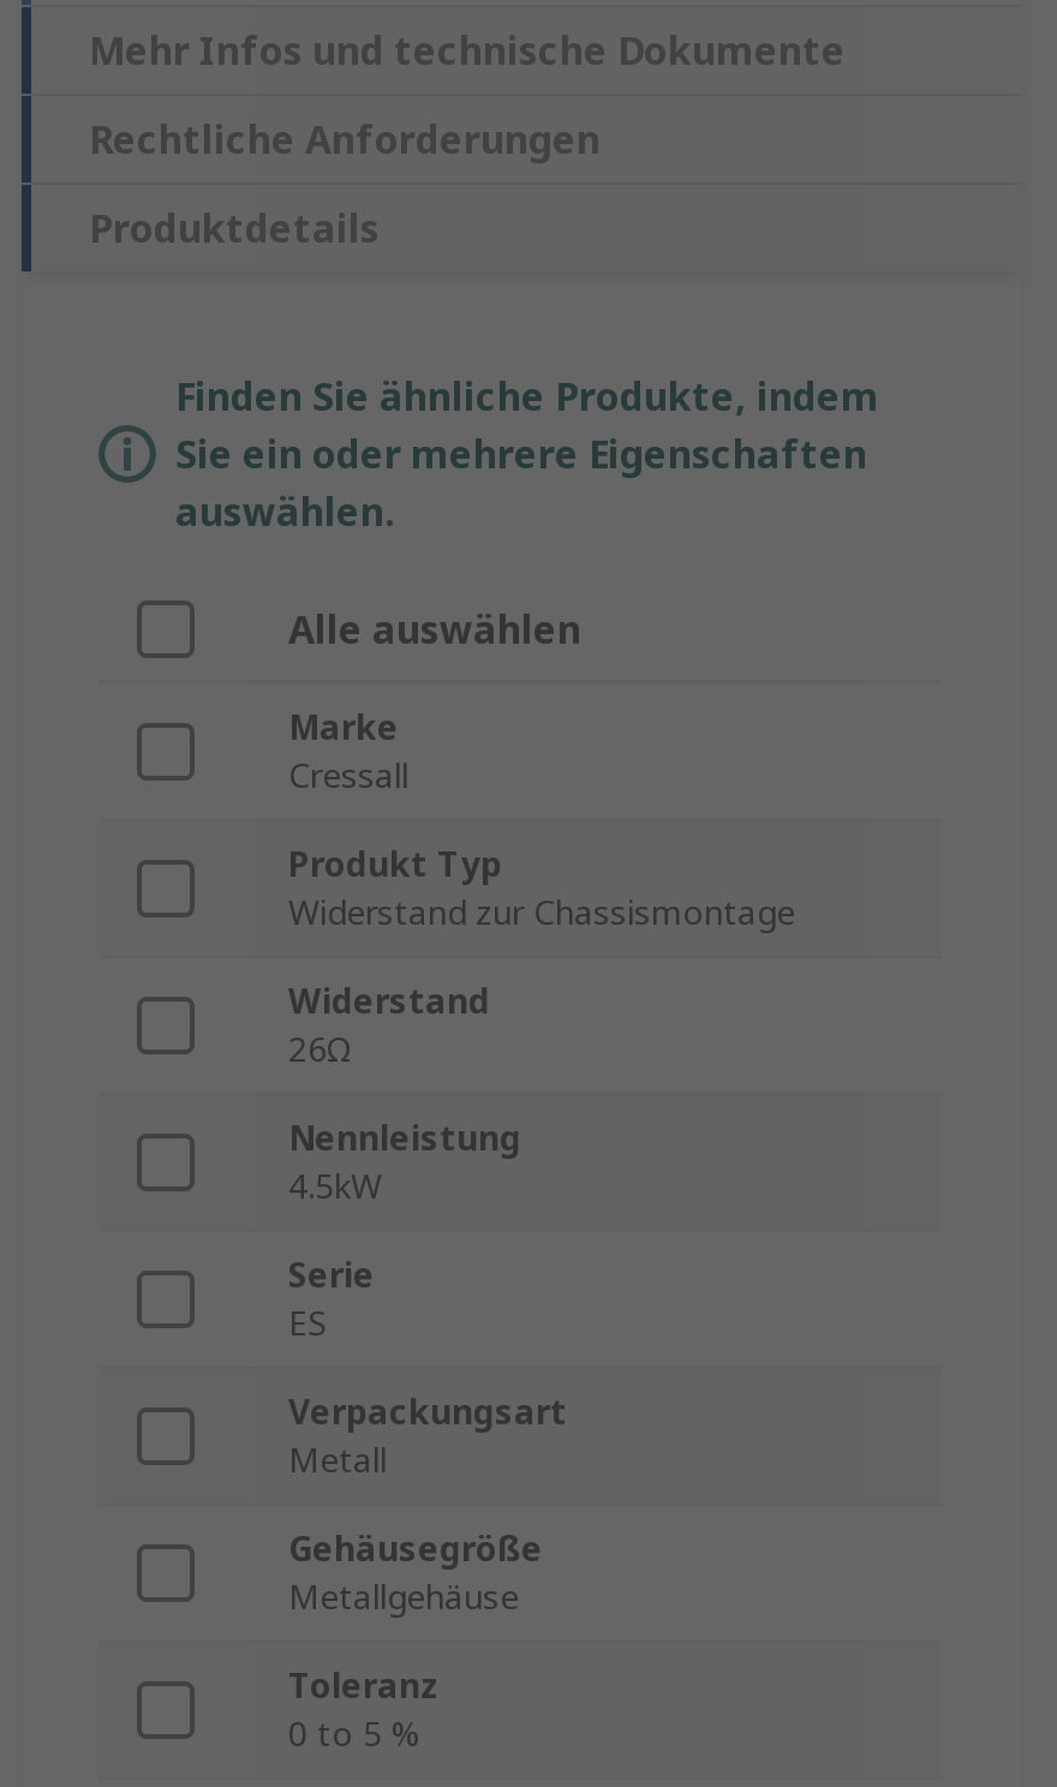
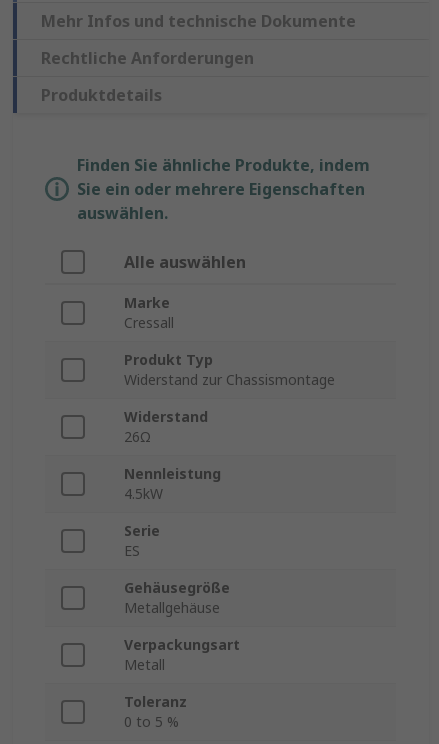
moved down: Verpackungsart | Metall

moved up: Gehäusegröße | Metallgehäuse
